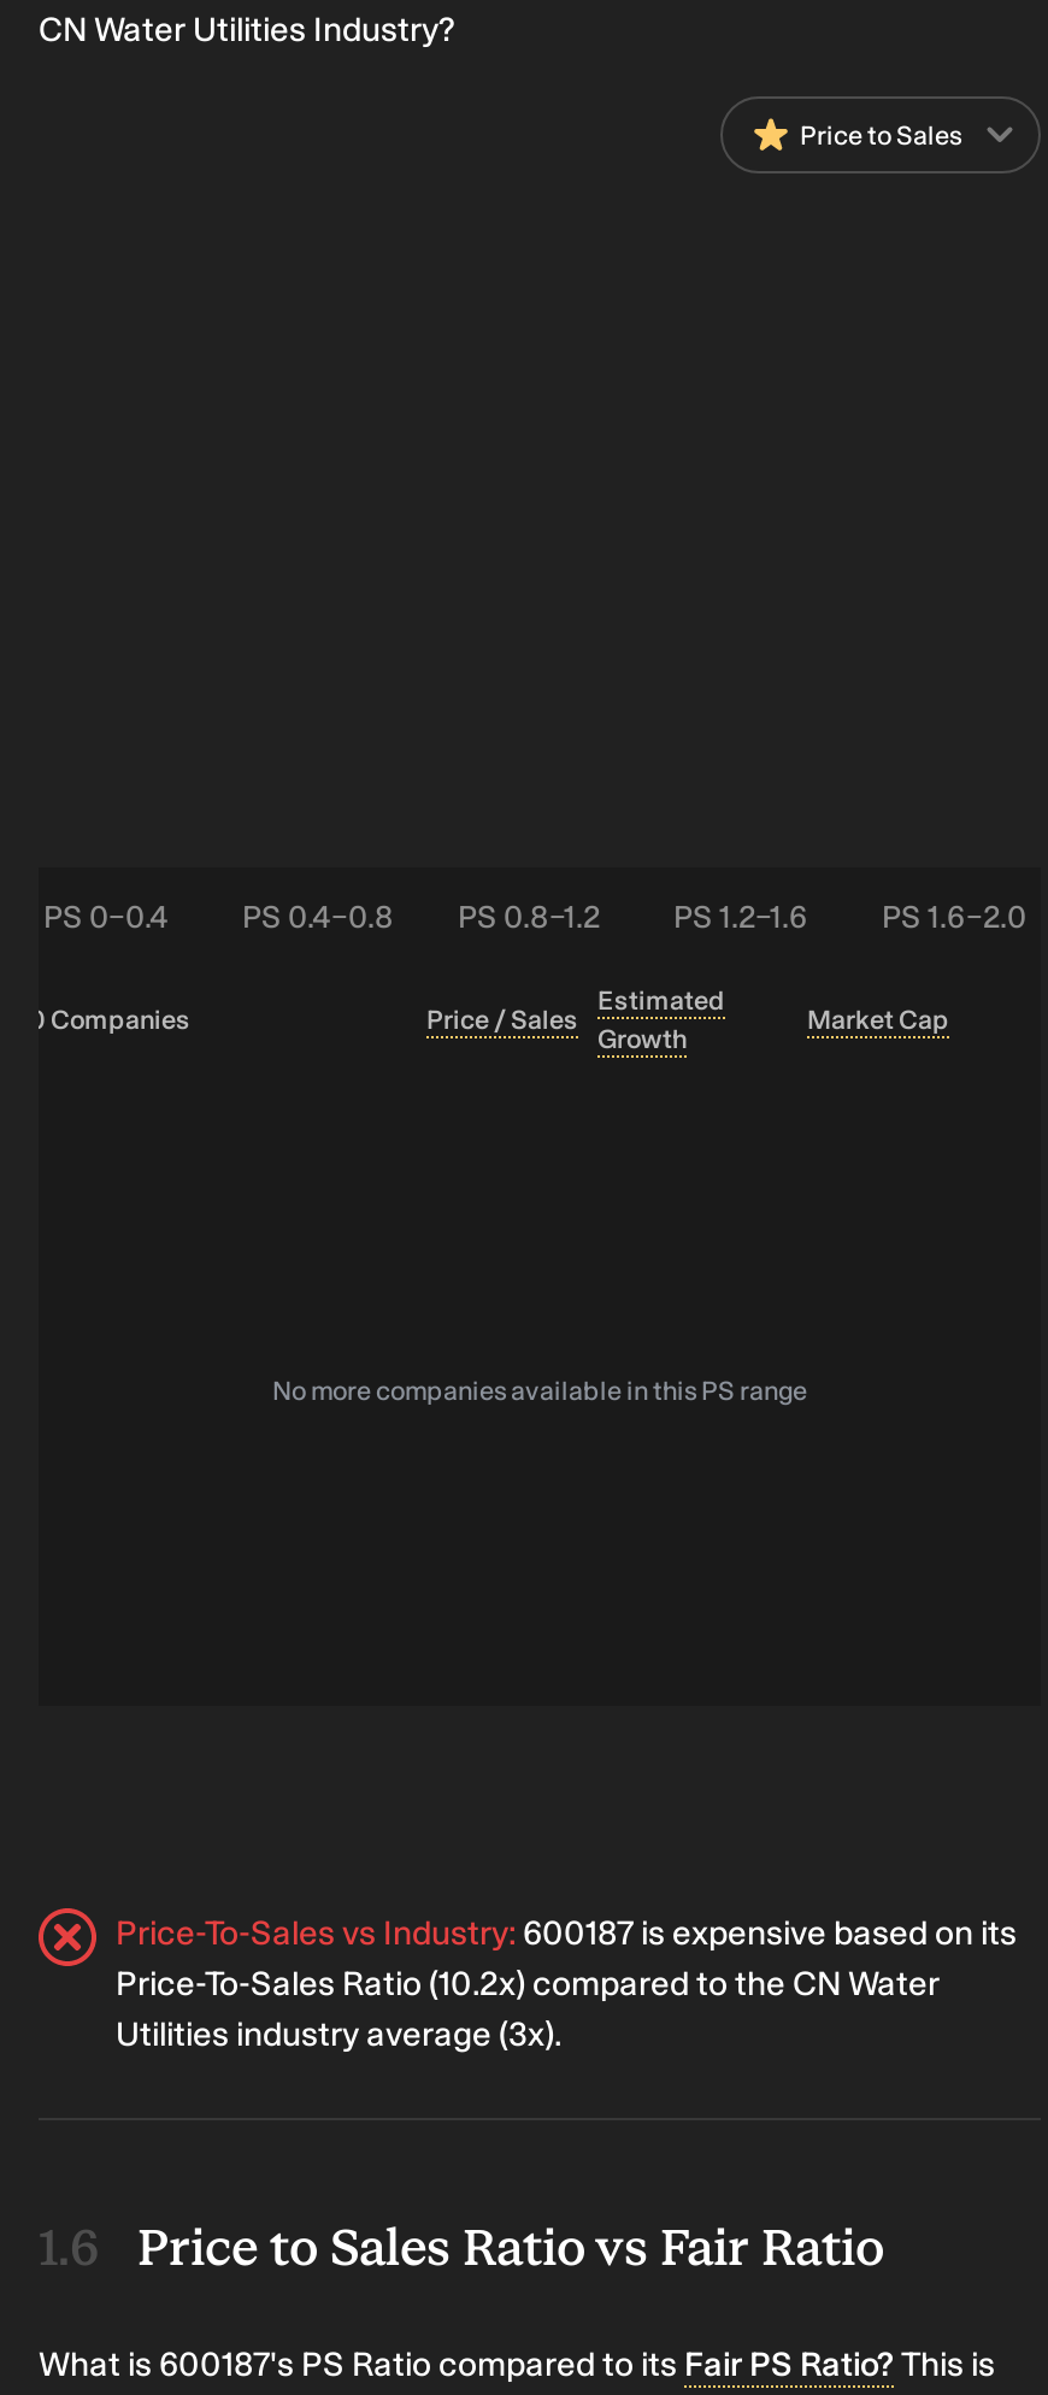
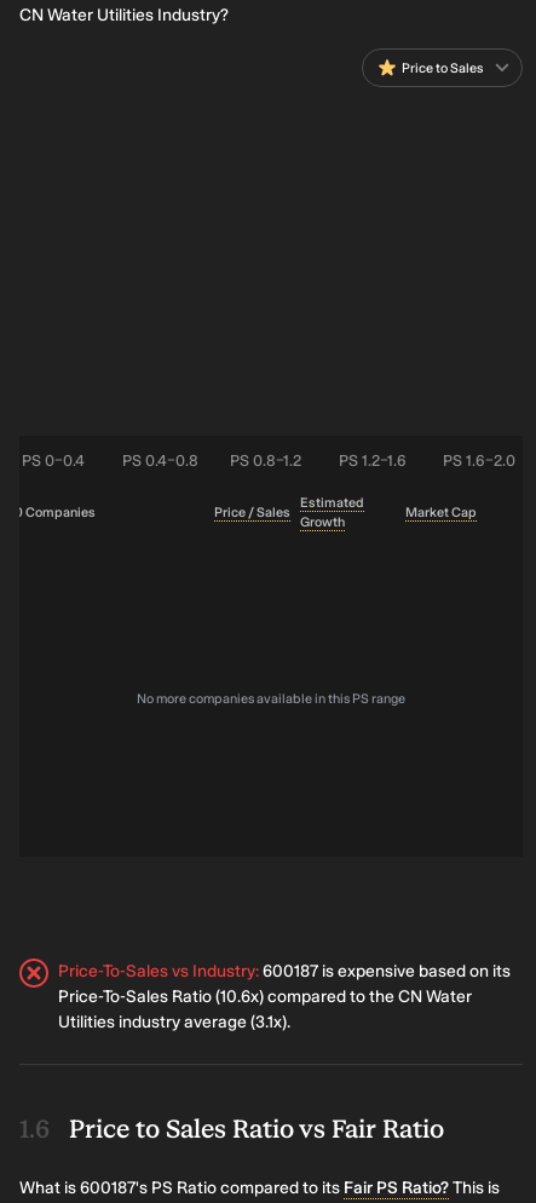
- Price-To-Sales Ratio (10.2x) compared to the CN Water
+ Price-To-Sales Ratio (10.6x) compared to the CN Water

- Utilities industry average (3x).
+ Utilities industry average (3.1x).
